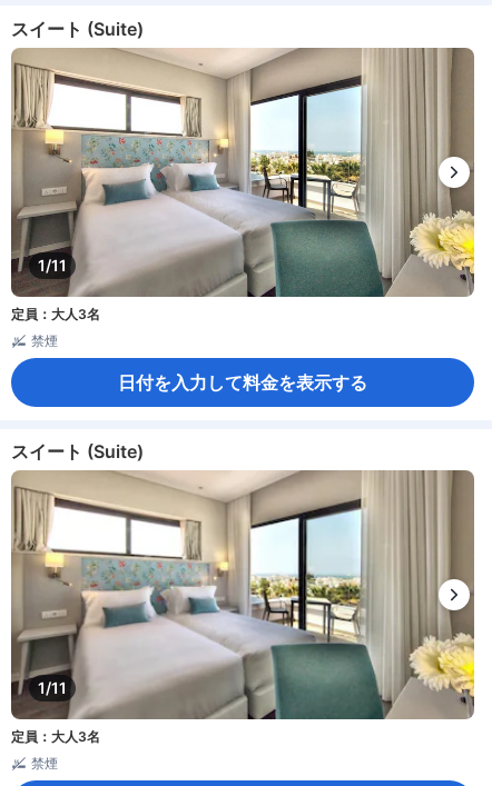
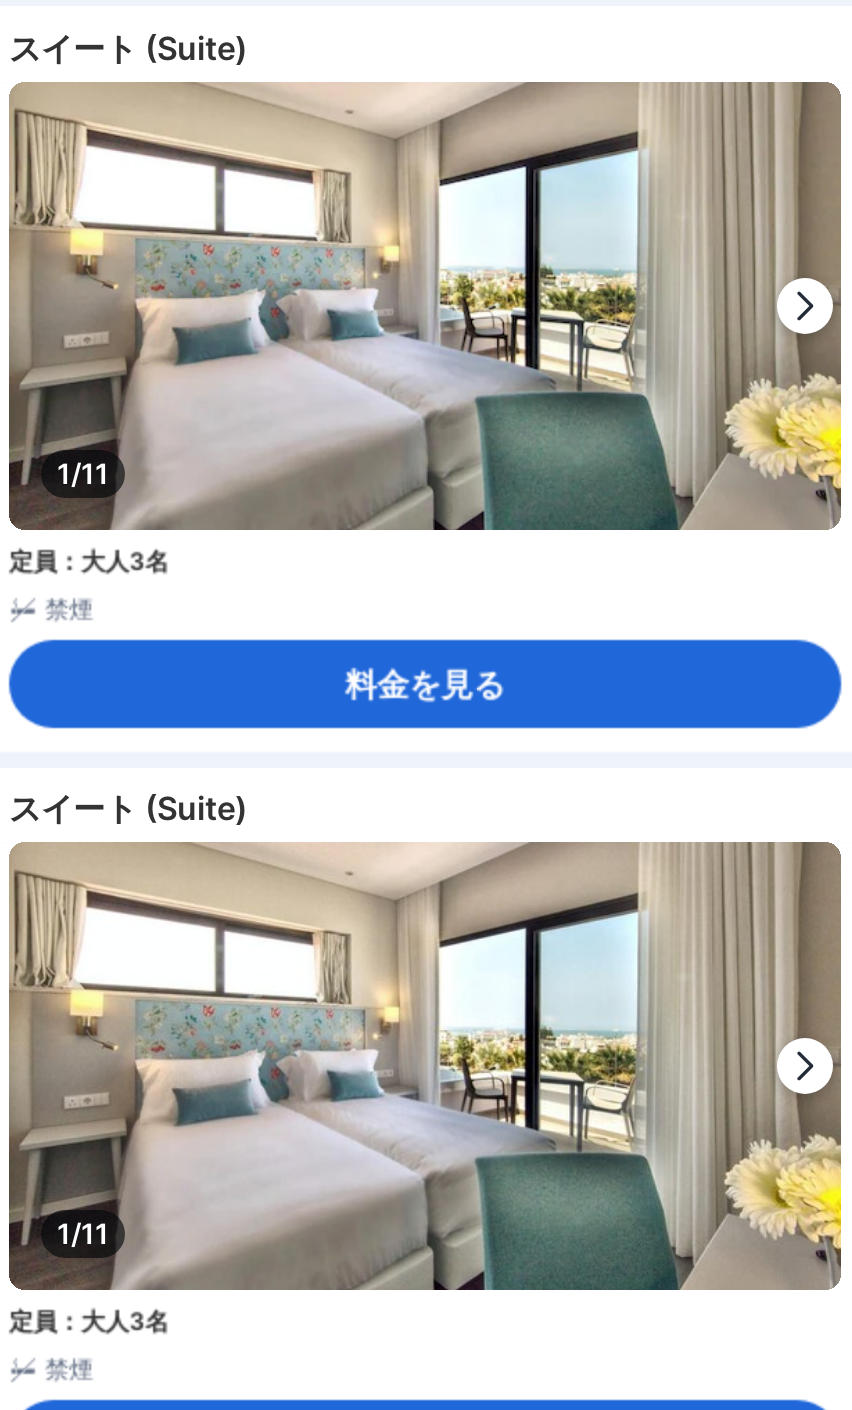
- 日付を入力して料金を表示する
+ 料金を見る
